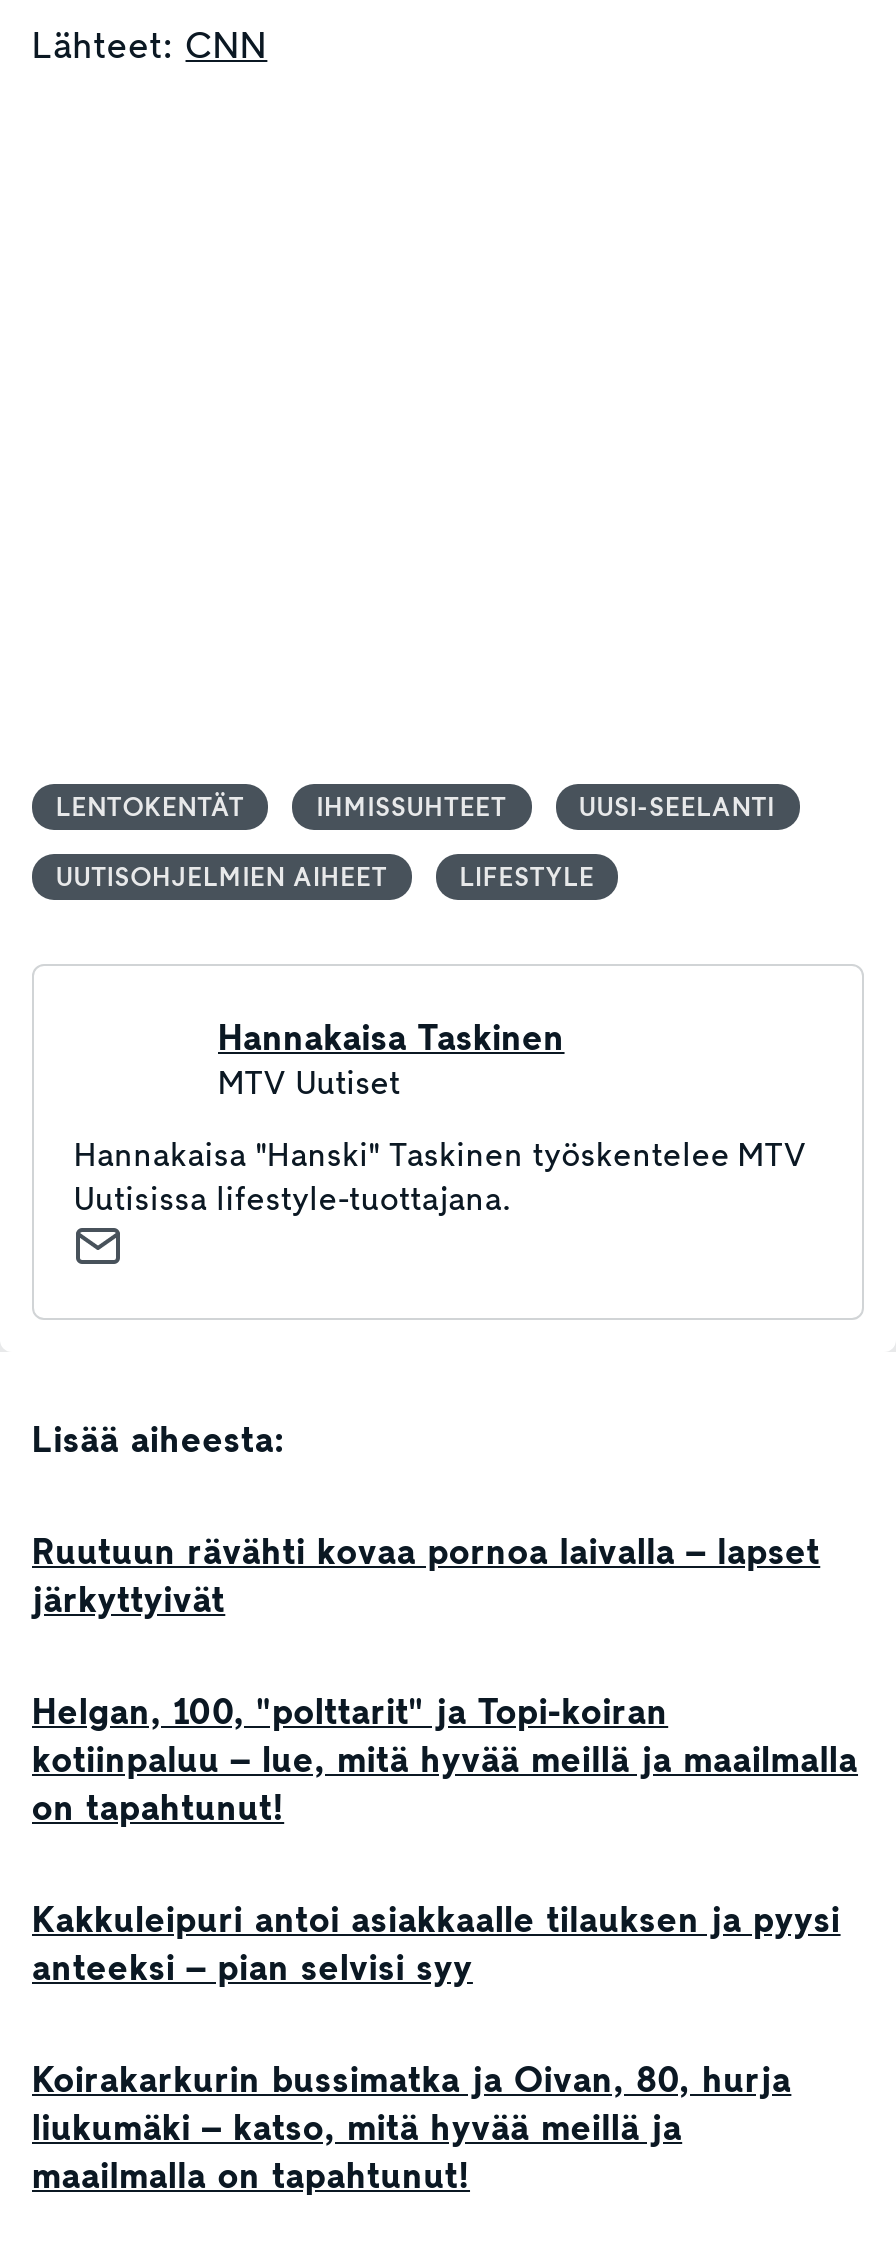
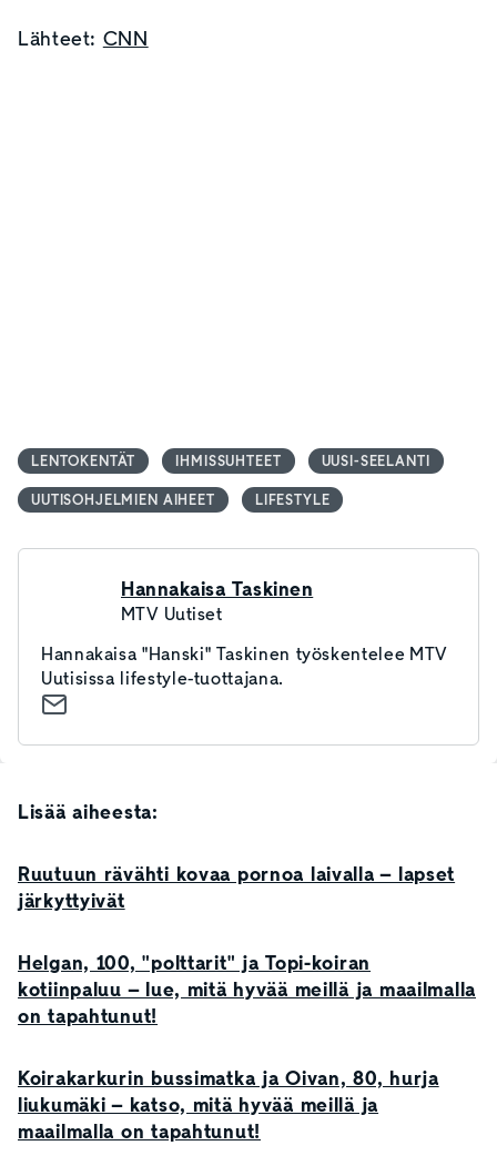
- Kakkuleipuri antoi asiakkaalle tilauksen ja pyysi
- anteeksi – pian selvisi syy
